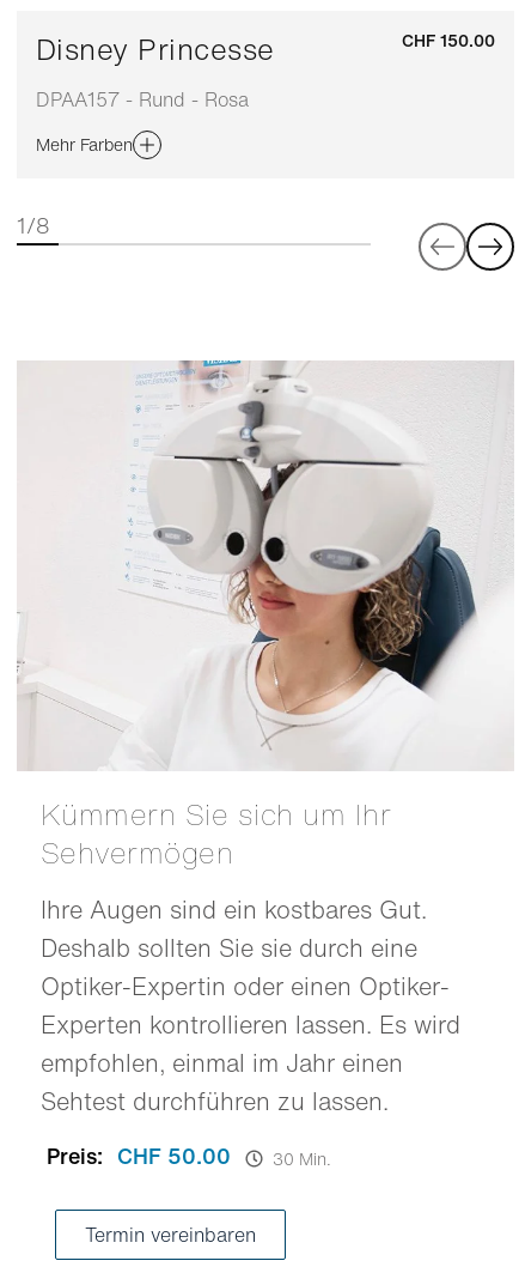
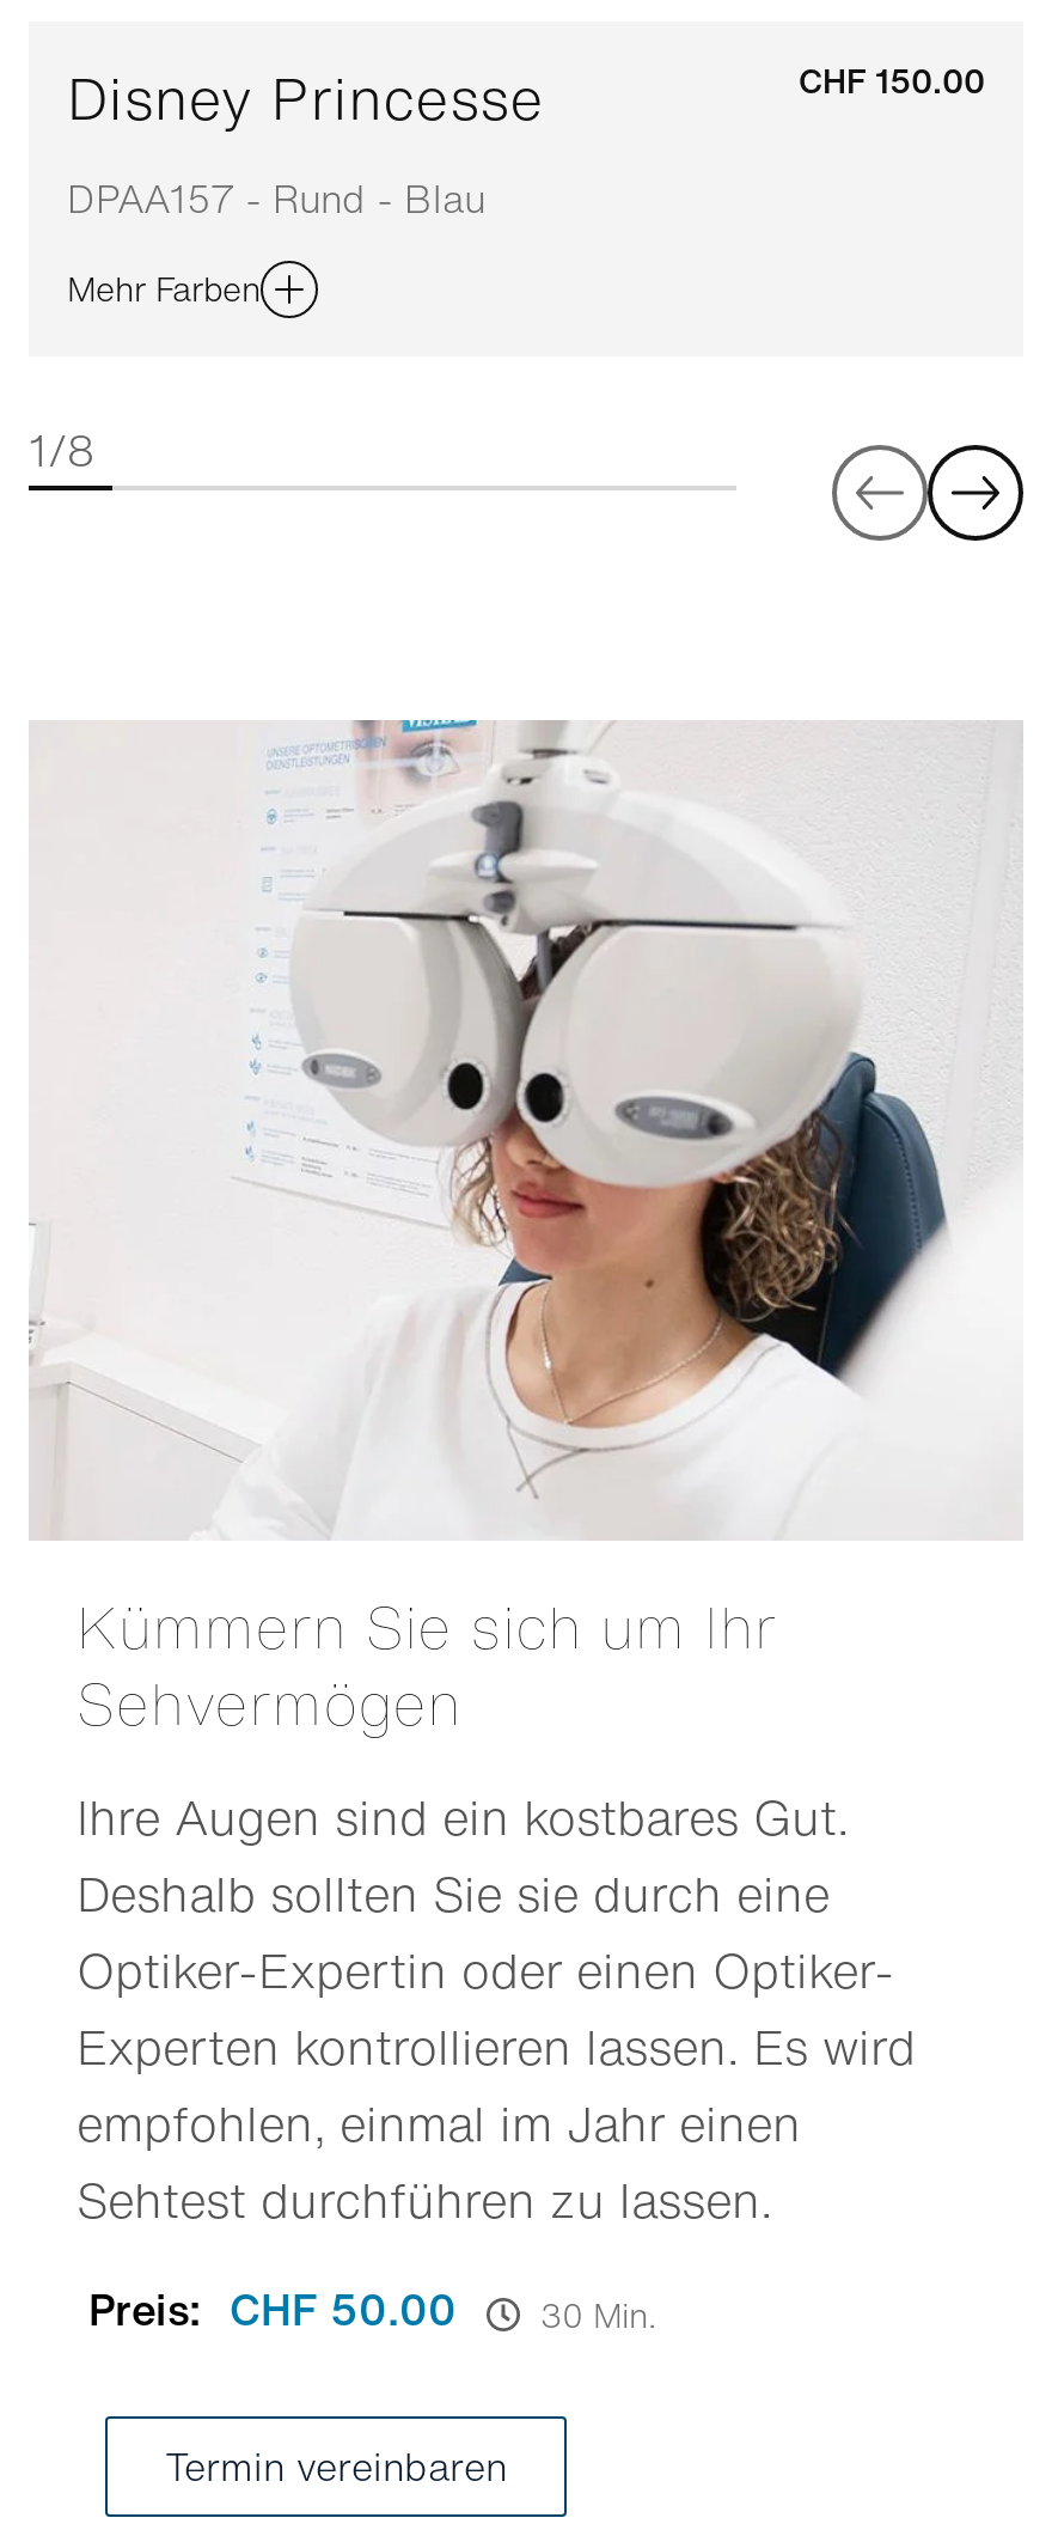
- DPAA157 - Rund - Rosa
+ DPAA157 - Rund - Blau
